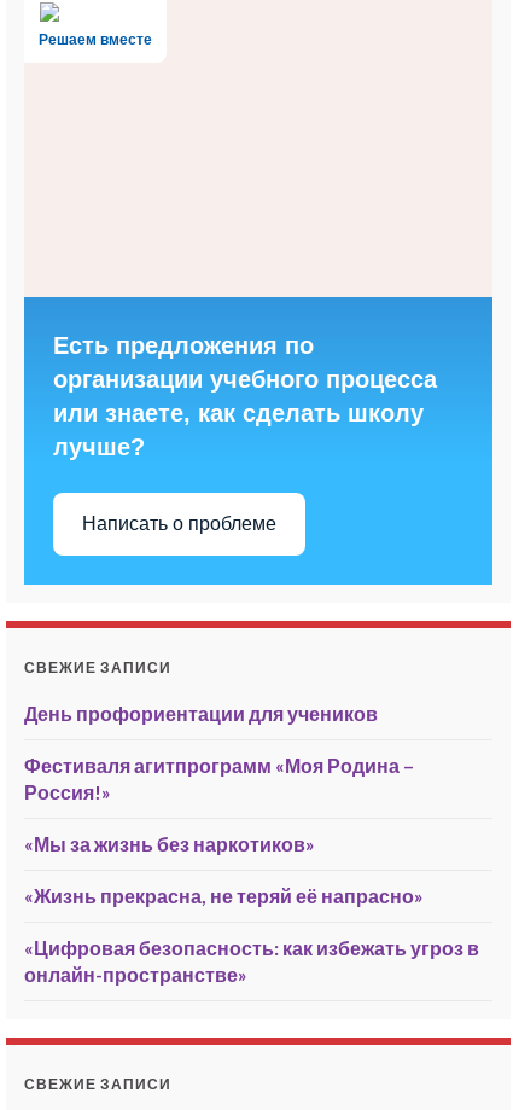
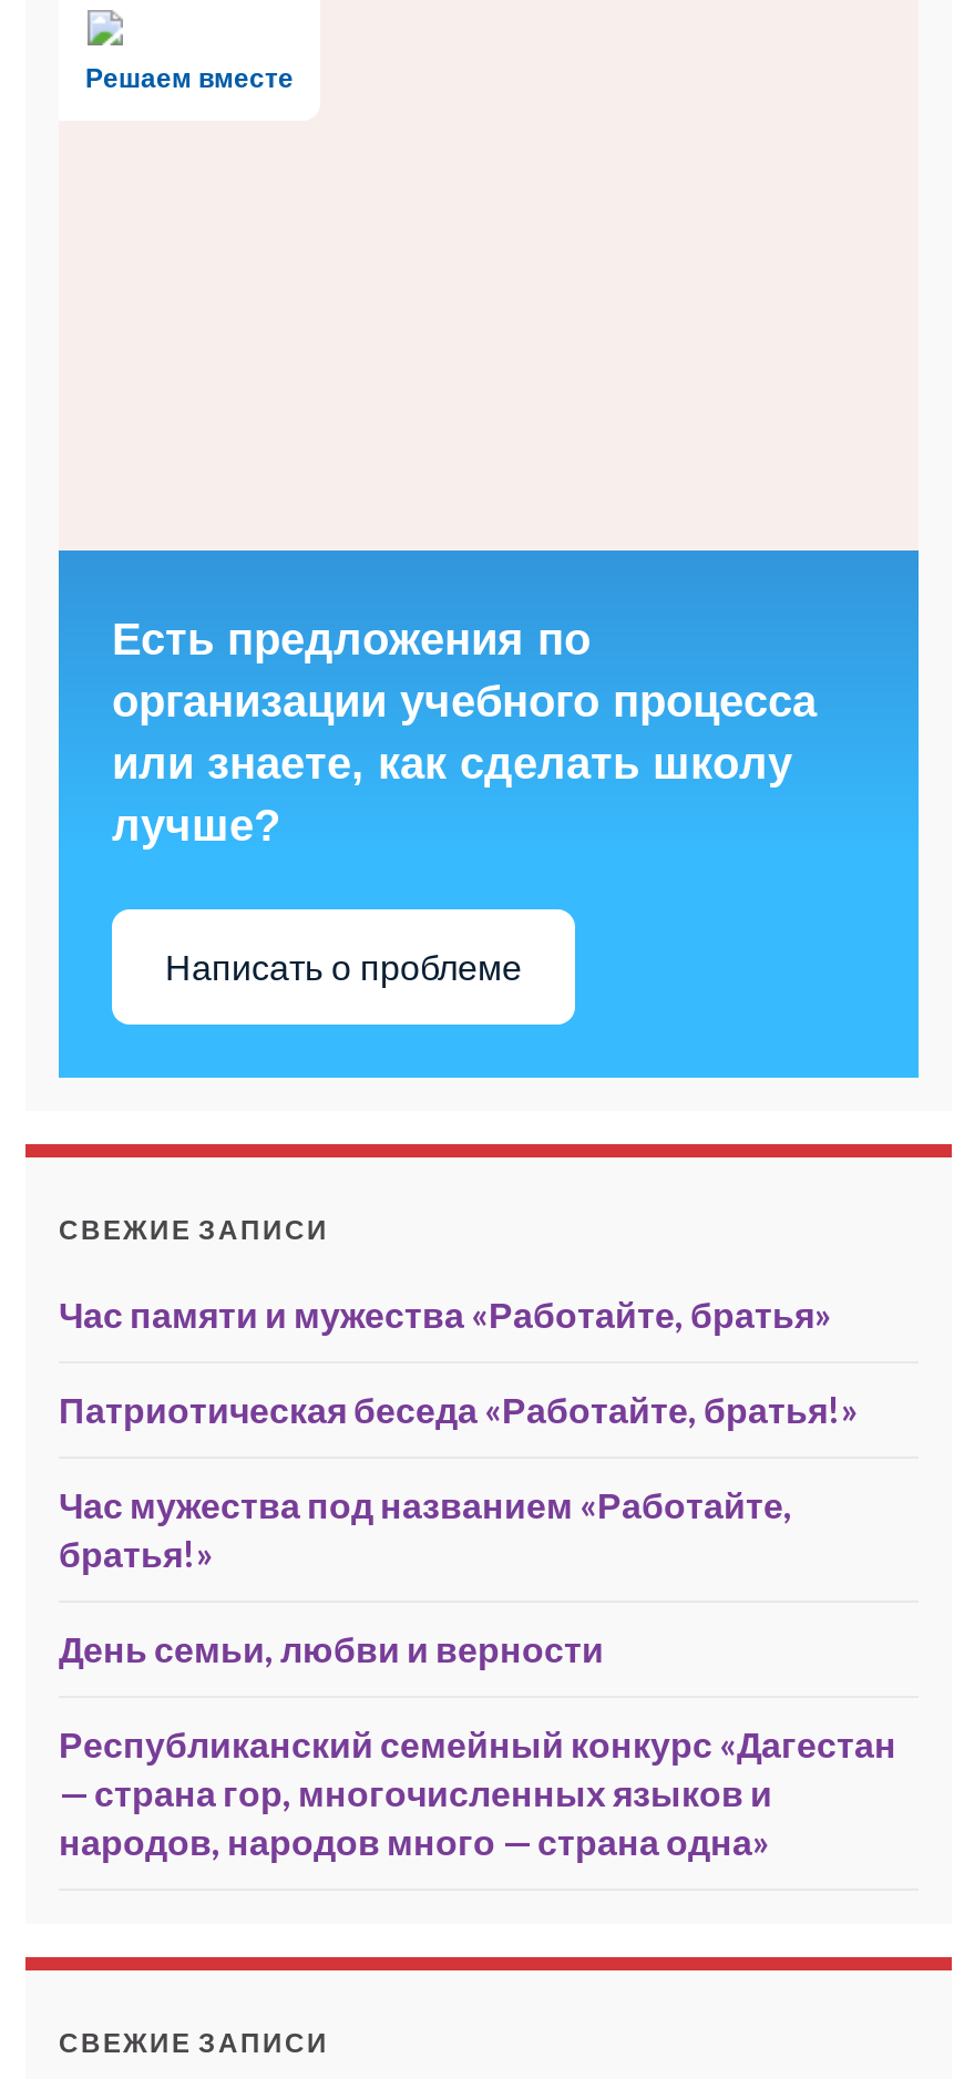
- День профориентации для учеников
+ Час памяти и мужества «Работайте, братья»

- Фестиваля агитпрограмм «Моя Родина –
- Россия!»
+ Патриотическая беседа «Работайте, братья!»

- «Мы за жизнь без наркотиков»
+ Час мужества под названием «Работайте,
+ братья!»

- «Жизнь прекрасна, не теряй её напрасно»
+ День семьи, любви и верности

- «Цифровая безопасность: как избежать угроз в
- онлайн-пространстве»
+ Республиканский семейный конкурс «Дагестан
+ — страна гор, многочисленных языков и
+ народов, народов много — страна одна»
